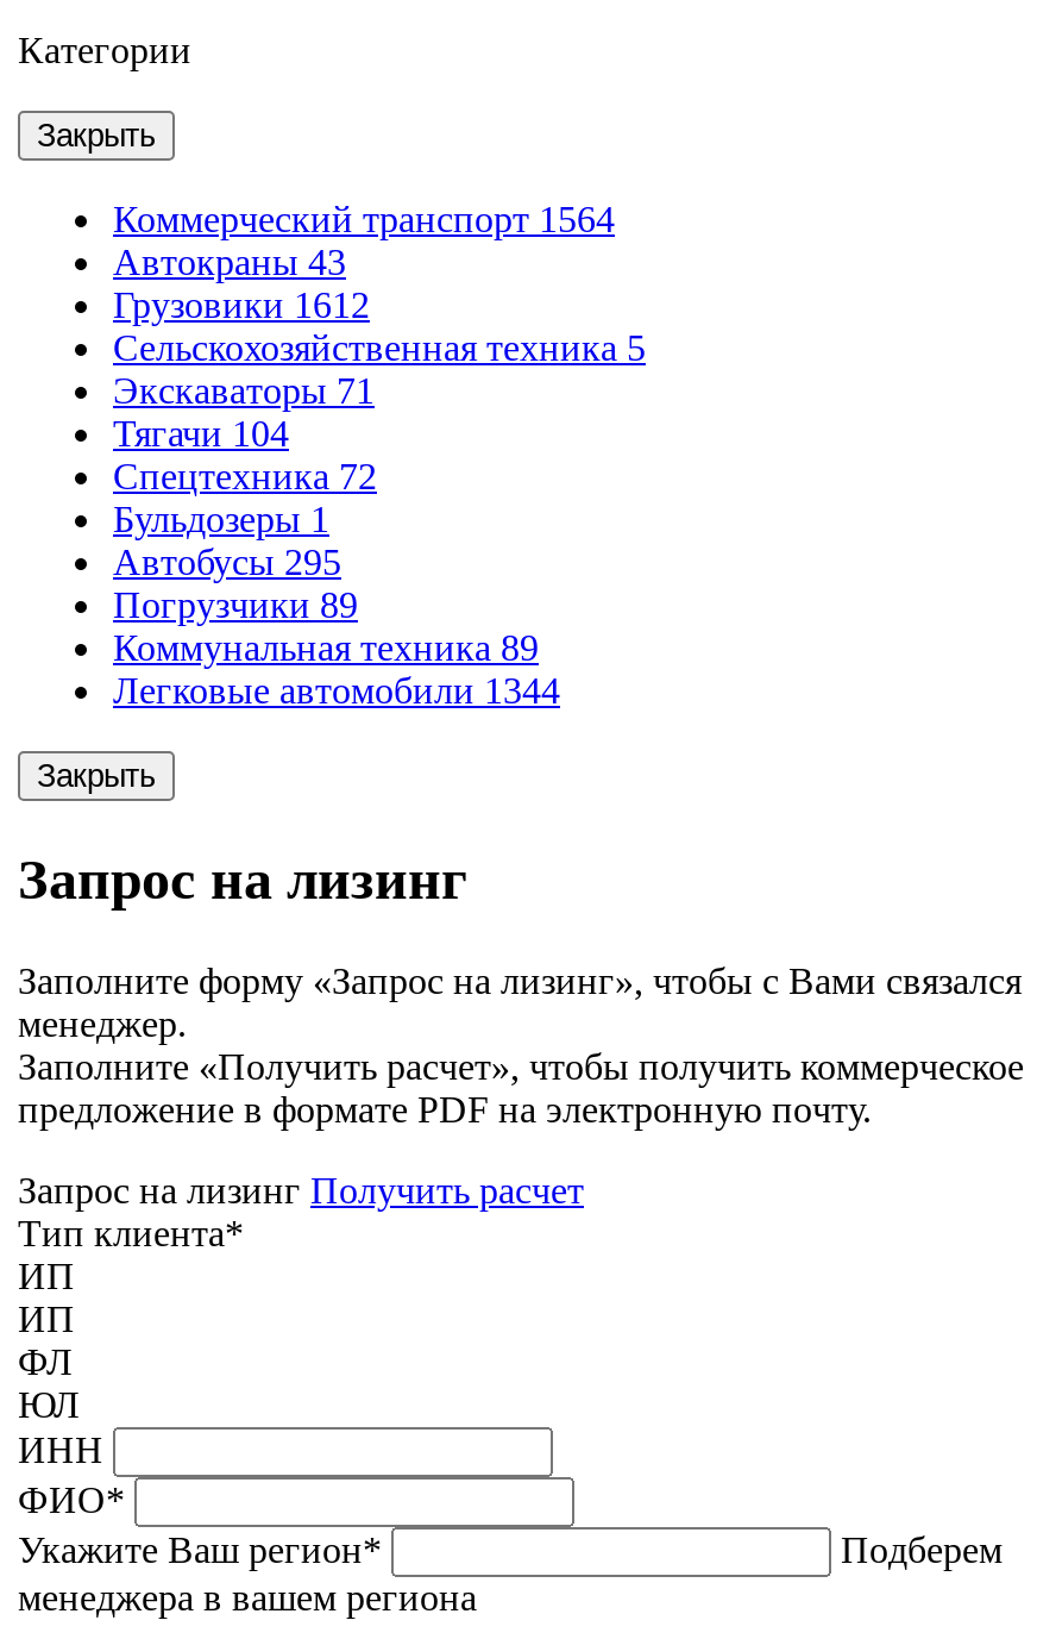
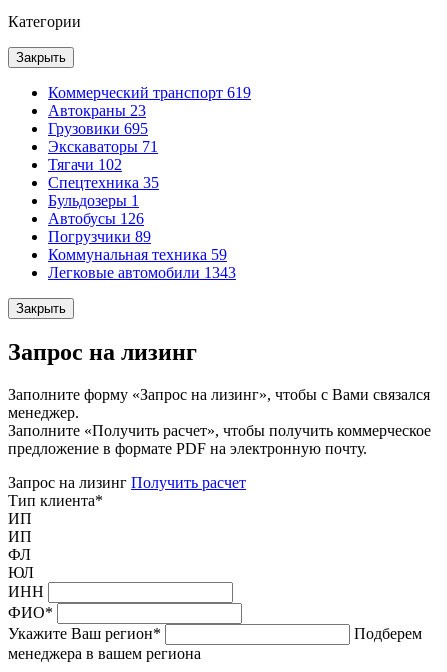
- Коммерческий транспорт 1564
- Автокраны 43
- Грузовики 1612
- Сельскохозяйственная техника 5
+ Коммерческий транспорт 619
+ Автокраны 23
+ Грузовики 695

- Тягачи 104
+ Тягачи 102

- Спецтехника 72
+ Спецтехника 35

- Автобусы 295
+ Автобусы 126

- Коммунальная техника 89
+ Коммунальная техника 59

- Легковые автомобили 1344
+ Легковые автомобили 1343
